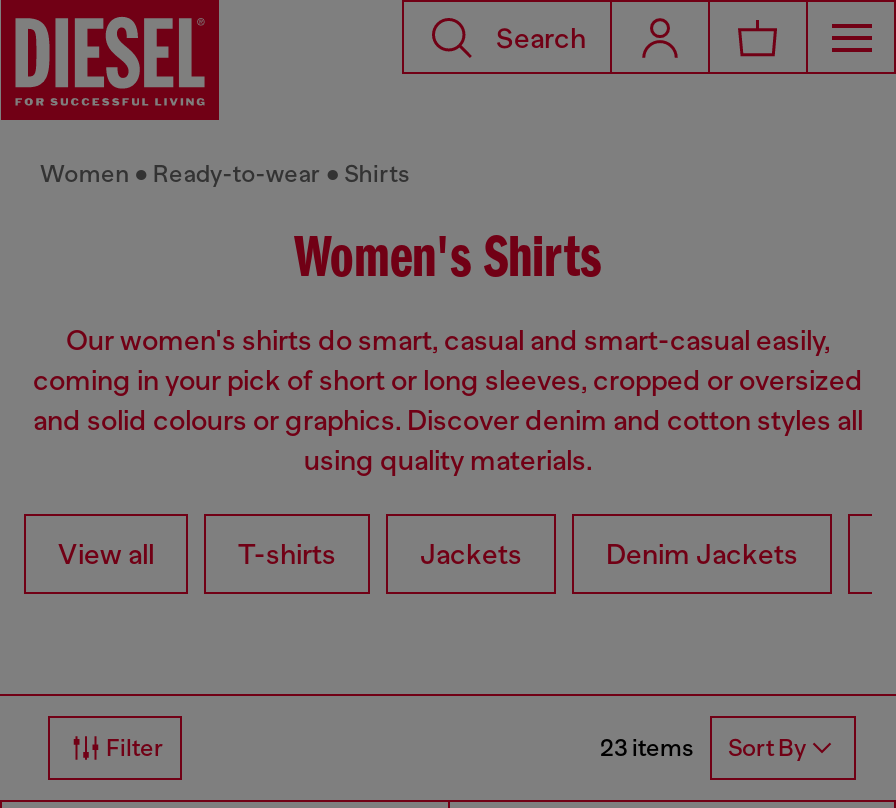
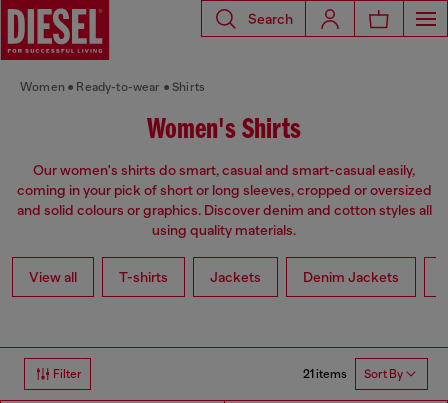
- 23 items Sort By
+ 21 items Sort By
